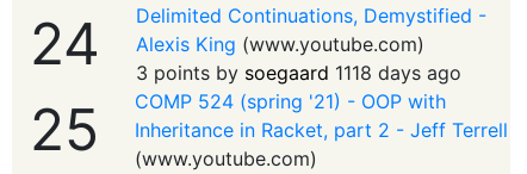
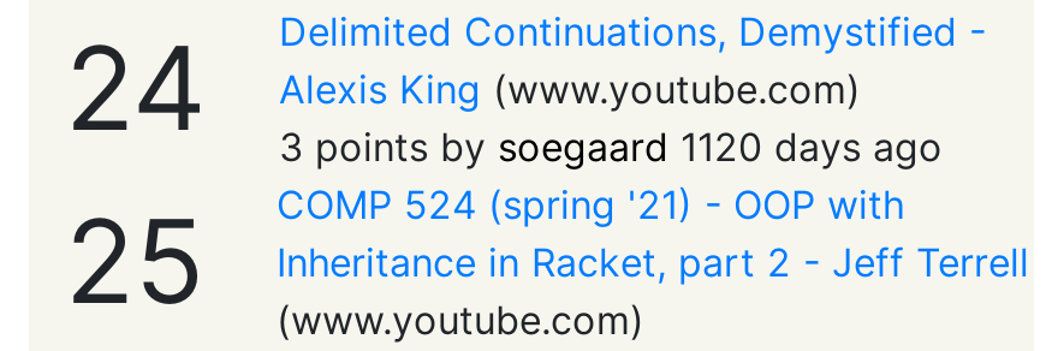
- 3 points by soegaard 1118 days ago
+ 3 points by soegaard 1120 days ago
